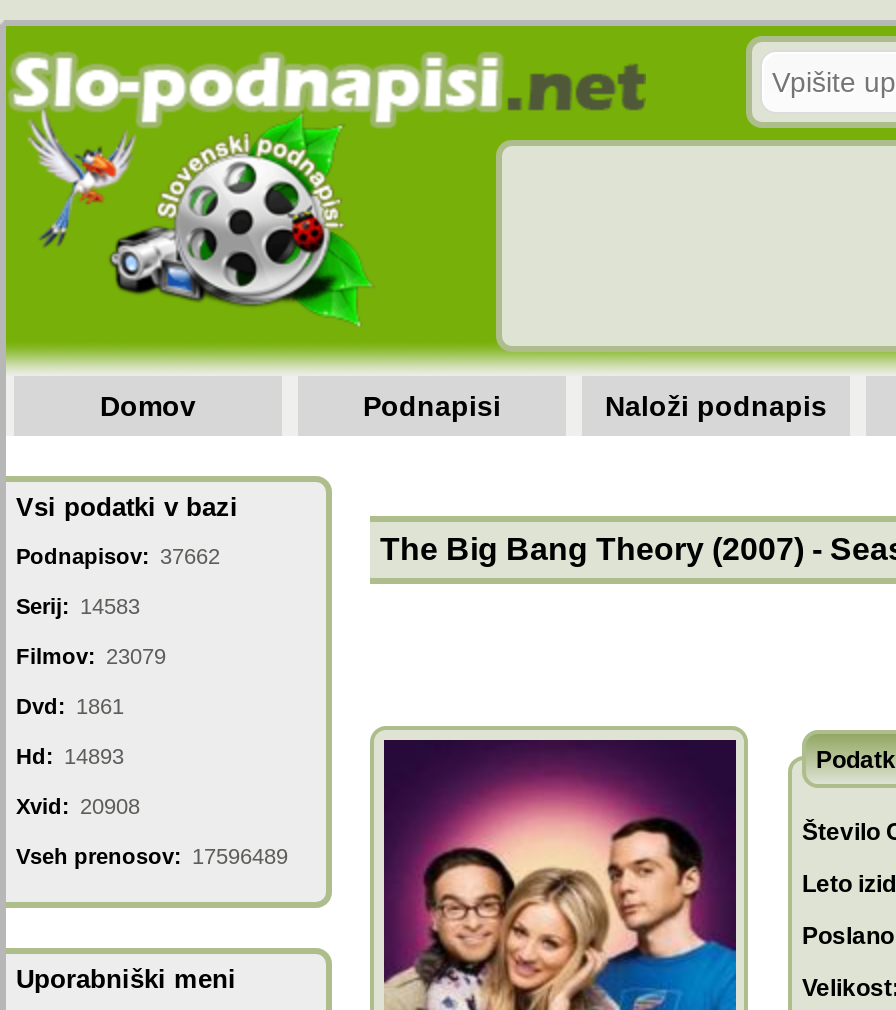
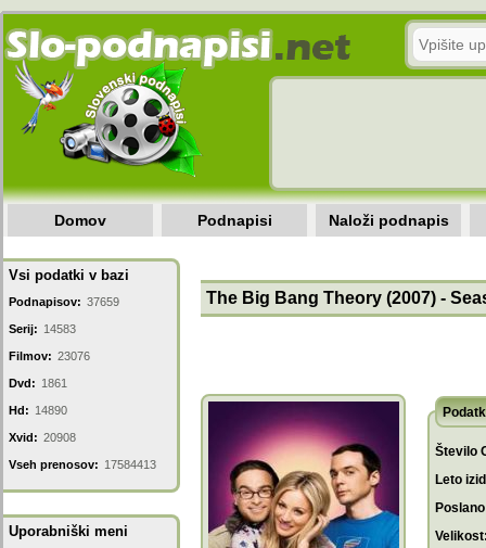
- Podnapisov: 37662
+ Podnapisov: 37659

- Filmov: 23079
+ Filmov: 23076

- Hd: 14893
+ Hd: 14890

- Vseh prenosov: 17596489
+ Vseh prenosov: 17584413
